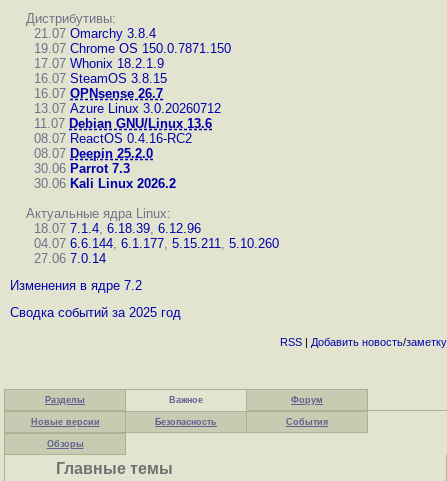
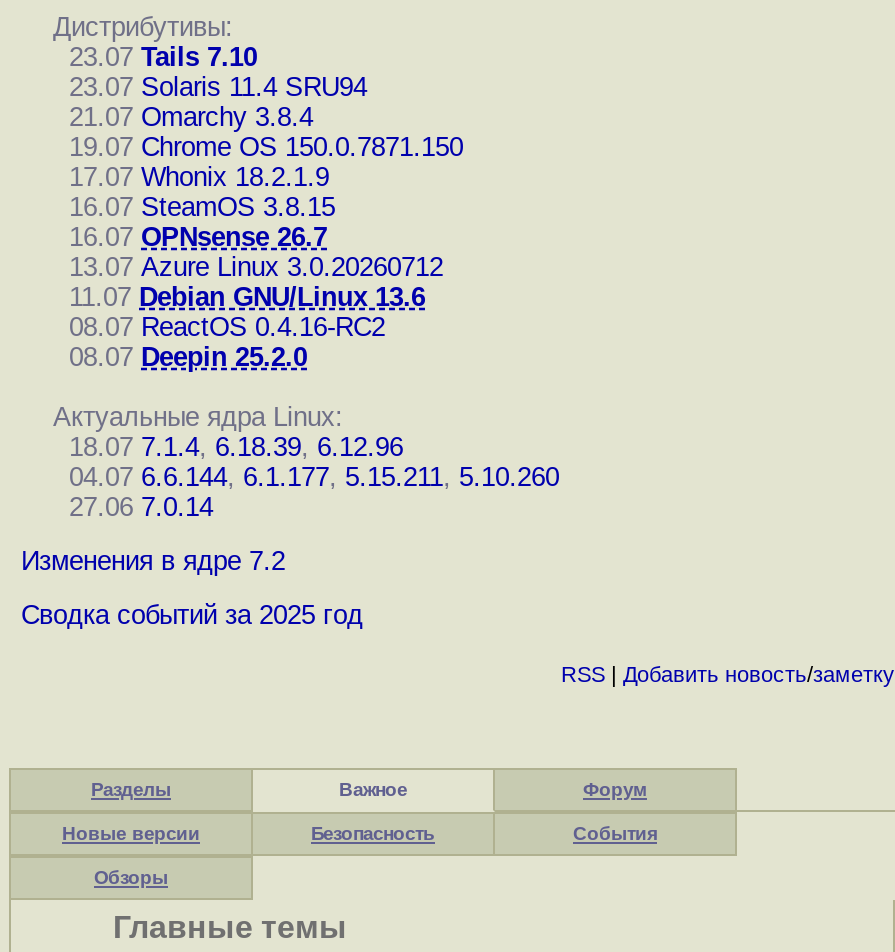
+ 23.07 Tails 7.10
+ 23.07 Solaris 11.4 SRU94

moved down: 21.07 Omarchy 3.8.4 | 19.07 Chrome OS 150.0.7871.150 | 17.07 Whonix 18.2.1.9 | ... | 08.07 ReactOS 0.4.16-RC2 | 08.07 Deepin 25.2.0

- 30.06 Parrot 7.3
- 30.06 Kali Linux 2026.2
